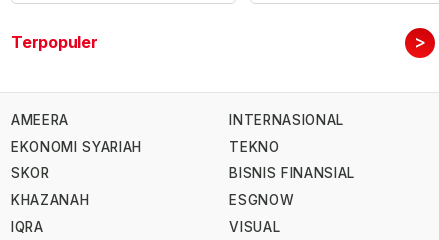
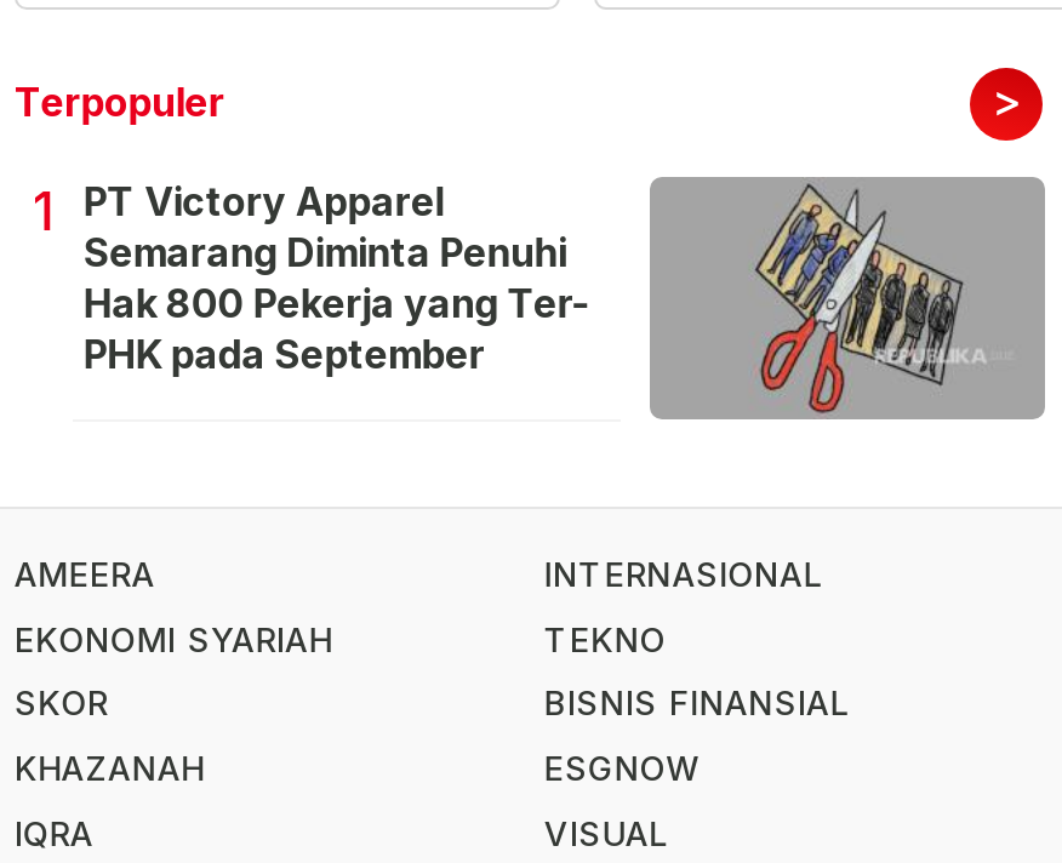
+ [image]
+ 1
+ PT Victory Apparel
+ Semarang Diminta Penuhi
+ Hak 800 Pekerja yang Ter-
+ PHK pada September
